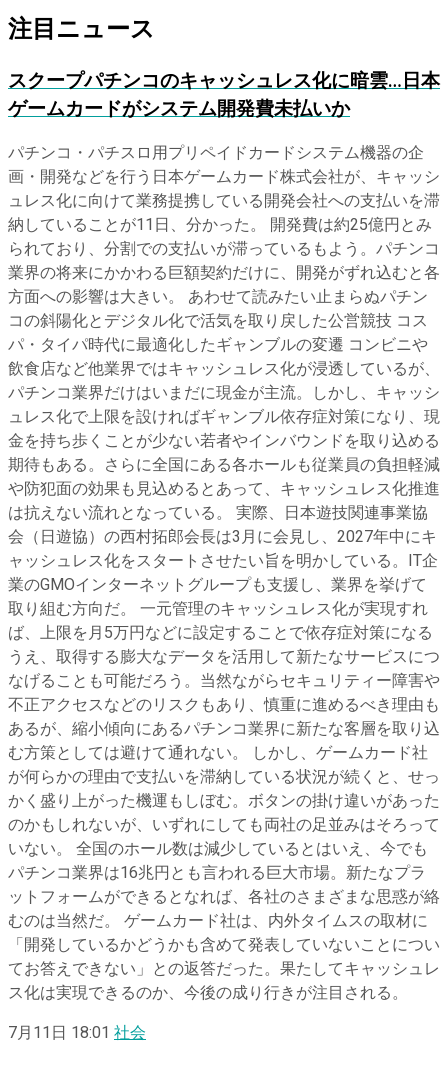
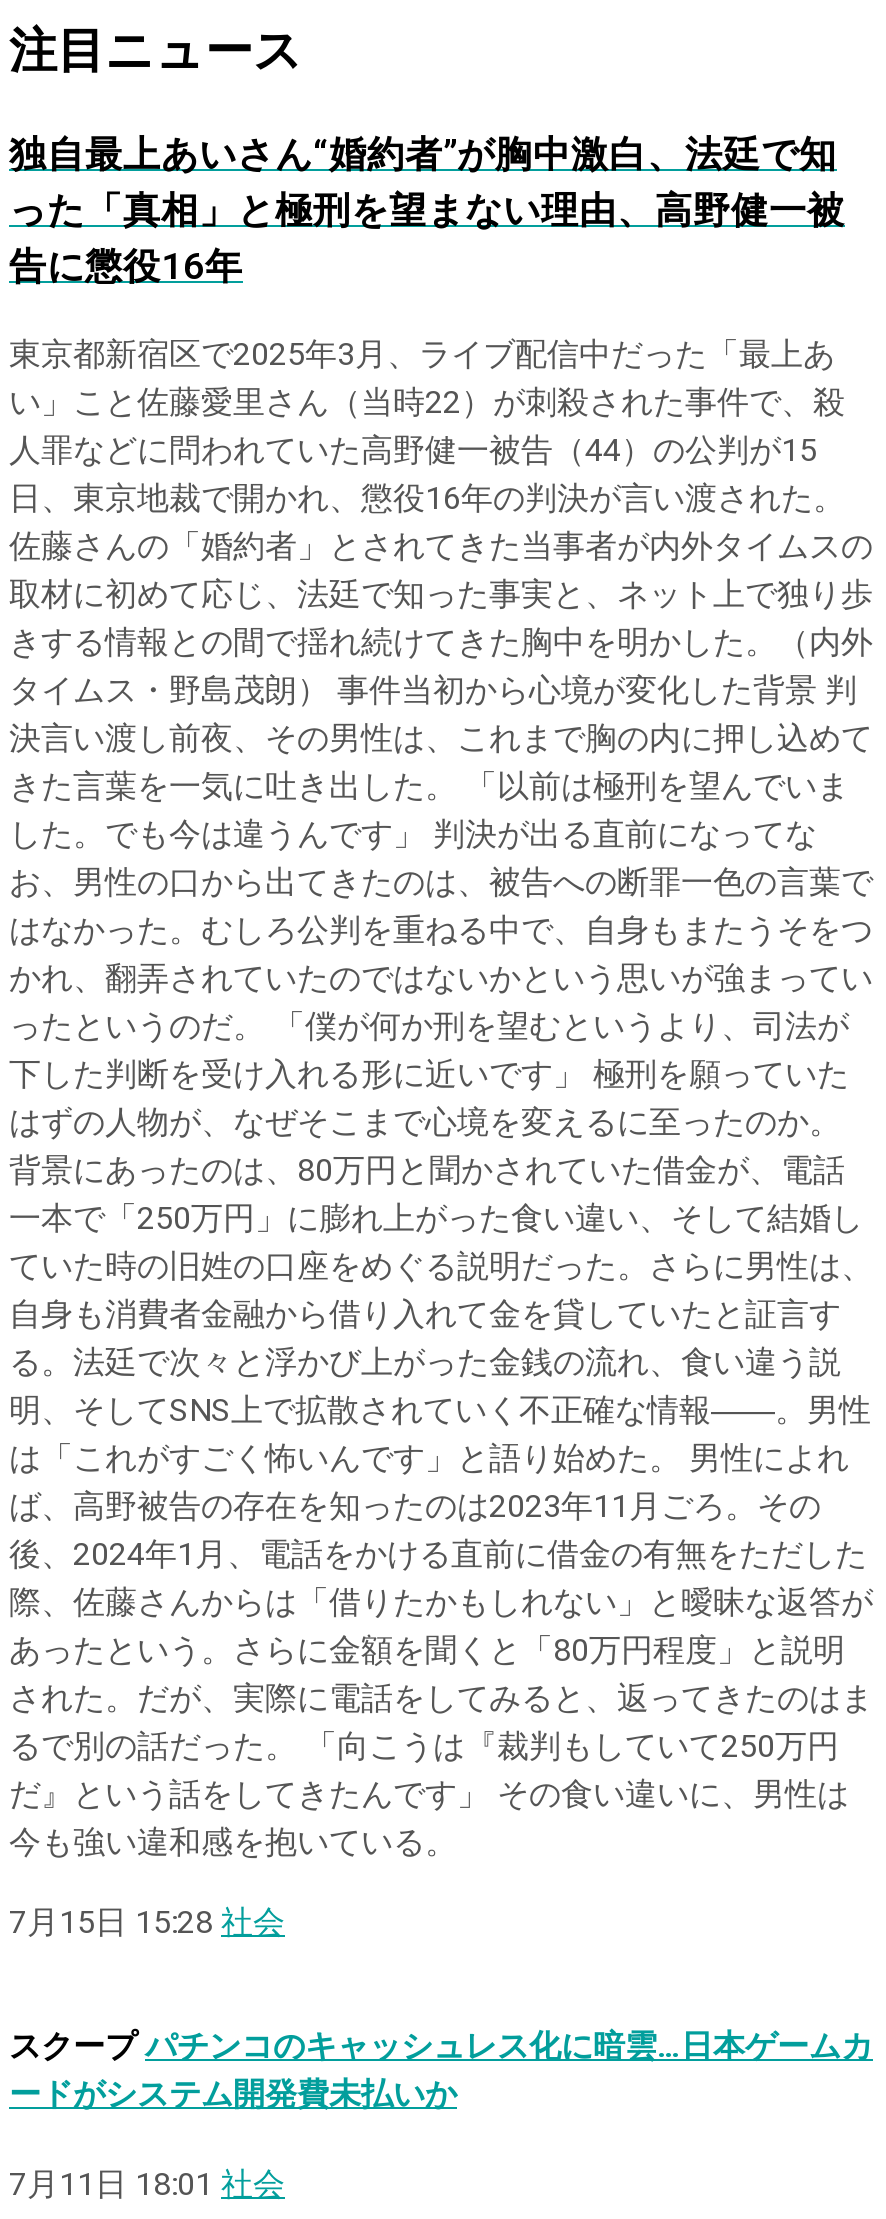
- スクープパチンコのキャッシュレス化に暗雲…日本
- ゲームカードがシステム開発費未払いか
- パチンコ・パチスロ用プリペイドカードシステム機器の企
- 画・開発などを行う日本ゲームカード株式会社が、キャッシ
- ュレス化に向けて業務提携している開発会社への支払いを滞
- 納していることが11日、分かった。 開発費は約25億円とみ
- られており、分割での支払いが滞っているもよう。パチンコ
- 業界の将来にかかわる巨額契約だけに、開発がずれ込むと各
- 方面への影響は大きい。 あわせて読みたい止まらぬパチン
- コの斜陽化とデジタル化で活気を取り戻した公営競技 コス
- パ・タイパ時代に最適化したギャンブルの変遷 コンビニや
- 飲食店など他業界ではキャッシュレス化が浸透しているが、
- パチンコ業界だけはいまだに現金が主流。しかし、キャッシ
- ュレス化で上限を設ければギャンブル依存症対策になり、現
- 金を持ち歩くことが少ない若者やインバウンドを取り込める
- 期待もある。さらに全国にある各ホールも従業員の負担軽減
- や防犯面の効果も見込めるとあって、キャッシュレス化推進
- は抗えない流れとなっている。 実際、日本遊技関連事業協
- 会（日遊協）の西村拓郎会長は3月に会見し、2027年中にキ
- ャッシュレス化をスタートさせたい旨を明かしている。IT企
- 業のGMOインターネットグループも支援し、業界を挙げて
- 取り組む方向だ。 一元管理のキャッシュレス化が実現すれ
- ば、上限を月5万円などに設定することで依存症対策になる
- うえ、取得する膨大なデータを活用して新たなサービスにつ
- なげることも可能だろう。当然ながらセキュリティー障害や
- 不正アクセスなどのリスクもあり、慎重に進めるべき理由も
- あるが、縮小傾向にあるパチンコ業界に新たな客層を取り込
- む方策としては避けて通れない。 しかし、ゲームカード社
- が何らかの理由で支払いを滞納している状況が続くと、せっ
- かく盛り上がった機運もしぼむ。ボタンの掛け違いがあった
- のかもしれないが、いずれにしても両社の足並みはそろって
- いない。 全国のホール数は減少しているとはいえ、今でも
- パチンコ業界は16兆円とも言われる巨大市場。新たなプラ
- ットフォームができるとなれば、各社のさまざまな思惑が絡
- むのは当然だ。 ゲームカード社は、内外タイムスの取材に
- 「開発しているかどうかも含めて発表していないことについ
- てお答えできない」との返答だった。果たしてキャッシュレ
- ス化は実現できるのか、今後の成り行きが注目される。
+ 独自最上あいさん“婚約者”が胸中激白、法廷で知
+ った「真相」と極刑を望まない理由、高野健一被
+ 告に懲役16年
+ 東京都新宿区で2025年3月、ライブ配信中だった「最上あ
+ い」こと佐藤愛里さん（当時22）が刺殺された事件で、殺
+ 人罪などに問われていた高野健一被告（44）の公判が15
+ 日、東京地裁で開かれ、懲役16年の判決が言い渡された。
+ 佐藤さんの「婚約者」とされてきた当事者が内外タイムスの
+ 取材に初めて応じ、法廷で知った事実と、ネット上で独り歩
+ きする情報との間で揺れ続けてきた胸中を明かした。（内外
+ タイムス・野島茂朗） 事件当初から心境が変化した背景 判
+ 決言い渡し前夜、その男性は、これまで胸の内に押し込めて
+ きた言葉を一気に吐き出した。 「以前は極刑を望んでいま
+ した。でも今は違うんです」 判決が出る直前になってな
+ お、男性の口から出てきたのは、被告への断罪一色の言葉で
+ はなかった。むしろ公判を重ねる中で、自身もまたうそをつ
+ かれ、翻弄されていたのではないかという思いが強まってい
+ ったというのだ。 「僕が何か刑を望むというより、司法が
+ 下した判断を受け入れる形に近いです」 極刑を願っていた
+ はずの人物が、なぜそこまで心境を変えるに至ったのか。
+ 背景にあったのは、80万円と聞かされていた借金が、電話
+ 一本で「250万円」に膨れ上がった食い違い、そして結婚し
+ ていた時の旧姓の口座をめぐる説明だった。さらに男性は、
+ 自身も消費者金融から借り入れて金を貸していたと証言す
+ る。法廷で次々と浮かび上がった金銭の流れ、食い違う説
+ 明、そしてSNS上で拡散されていく不正確な情報――。男性
+ は「これがすごく怖いんです」と語り始めた。 男性によれ
+ ば、高野被告の存在を知ったのは2023年11月ごろ。その
+ 後、2024年1月、電話をかける直前に借金の有無をただした
+ 際、佐藤さんからは「借りたかもしれない」と曖昧な返答が
+ あったという。さらに金額を聞くと「80万円程度」と説明
+ された。だが、実際に電話をしてみると、返ってきたのはま
+ るで別の話だった。 「向こうは『裁判もしていて250万円
+ だ』という話をしてきたんです」 その食い違いに、男性は
+ 今も強い違和感を抱いている。
+ 7月15日 15:28 社会
+ スクープ パチンコのキャッシュレス化に暗雲…日本ゲームカ
+ ードがシステム開発費未払いか
